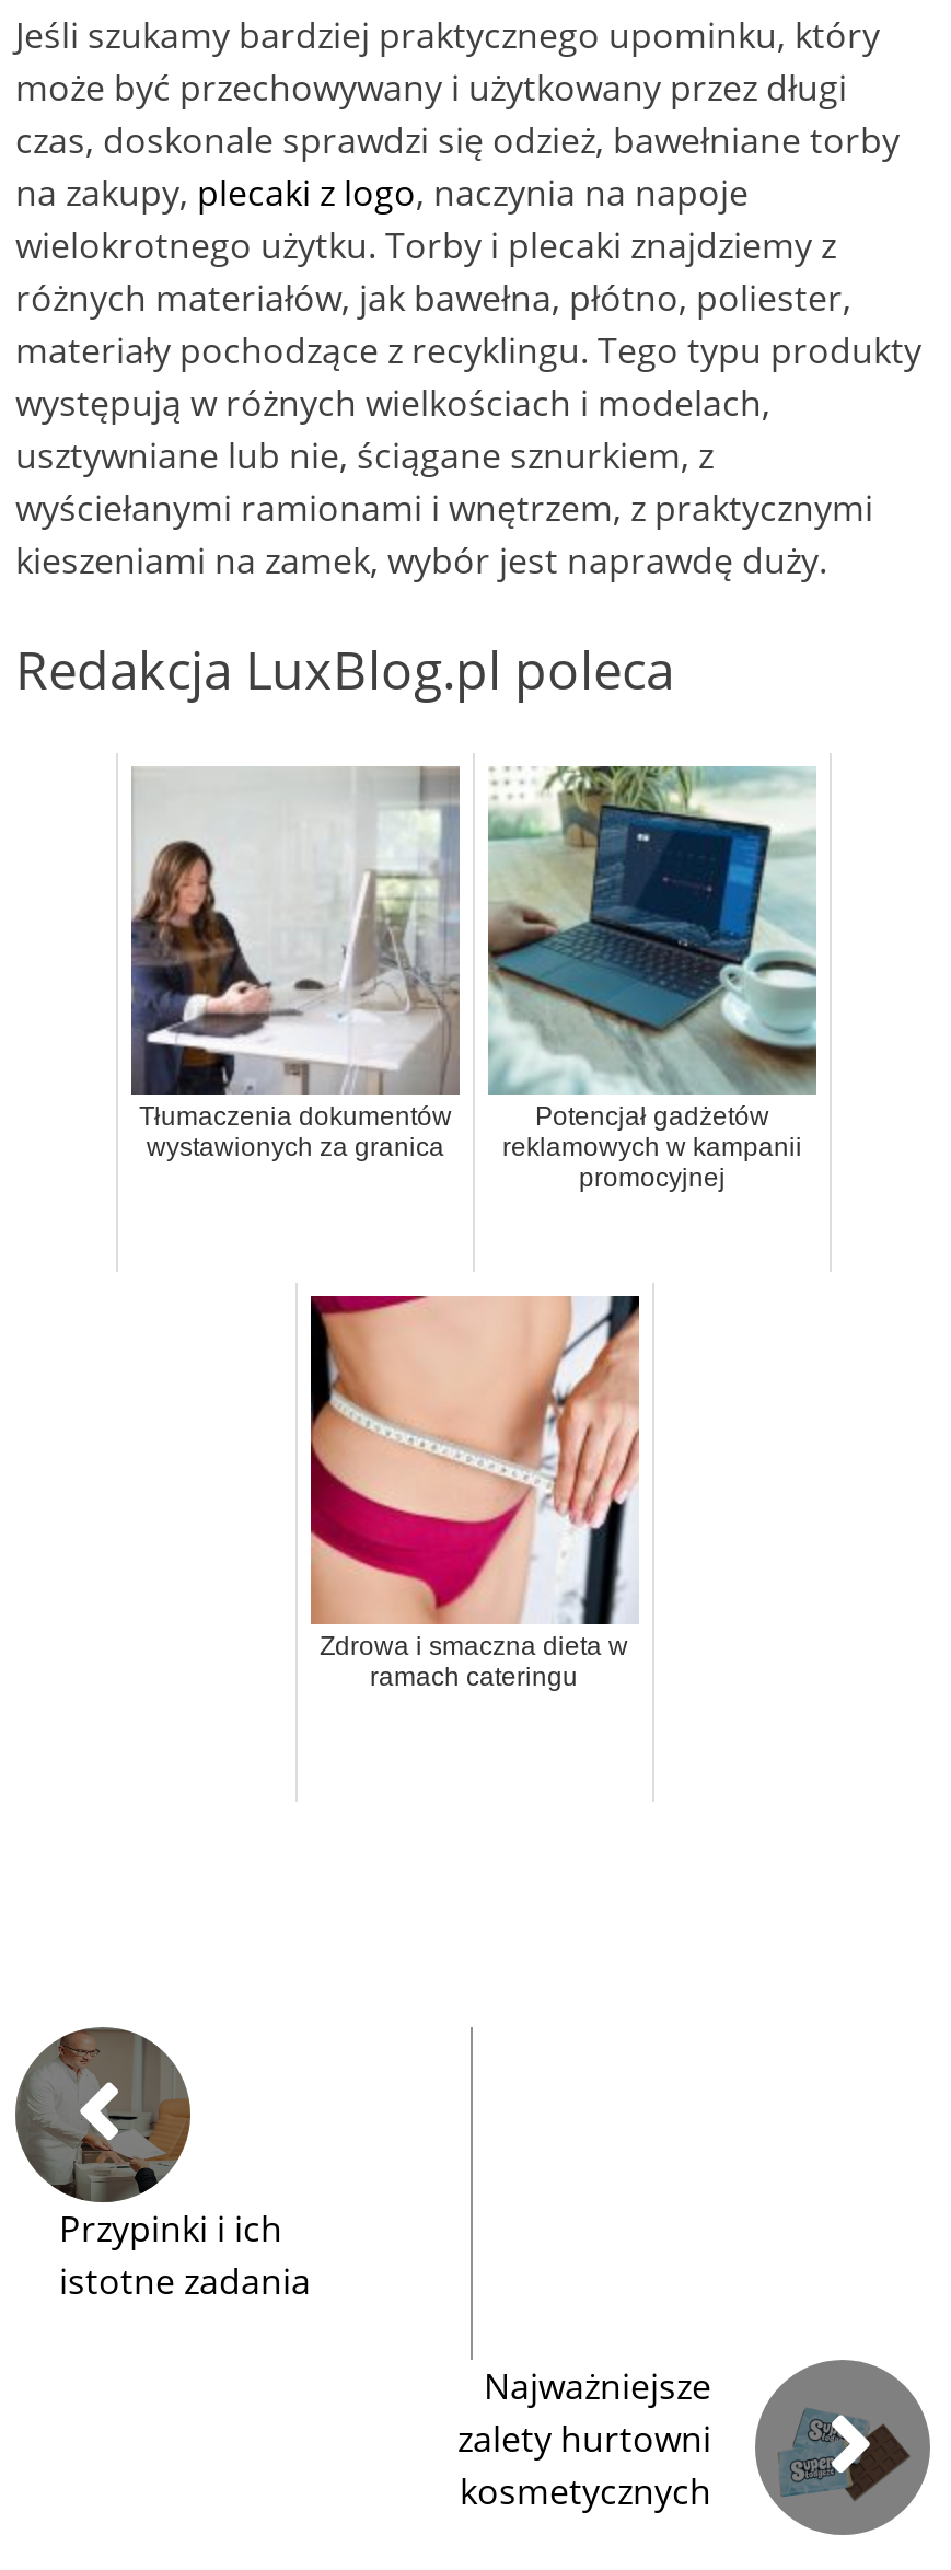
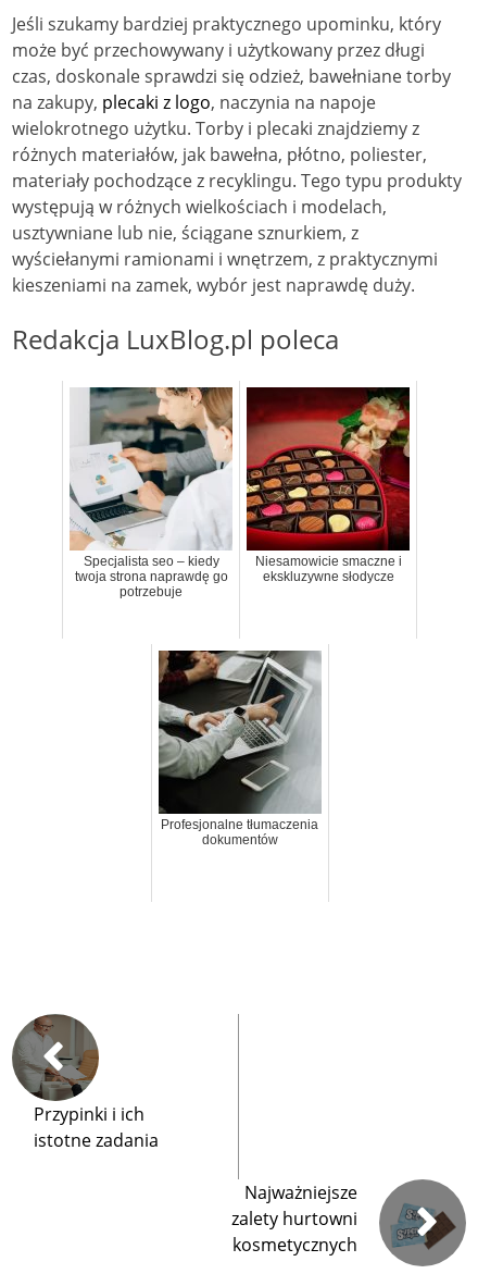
- [image]
- Tłumaczenia dokumentów
- wystawionych za granica
+ [image]
+ Specjalista seo – kiedy
+ twoja strona naprawdę go
+ potrzebuje

- [image]
- Potencjał gadżetów
- reklamowych w kampanii
- promocyjnej
+ [image]
+ Niesamowicie smaczne i
+ ekskluzywne słodycze

- [image]
- Zdrowa i smaczna dieta w
- ramach cateringu
+ [image]
+ Profesjonalne tłumaczenia
+ dokumentów
